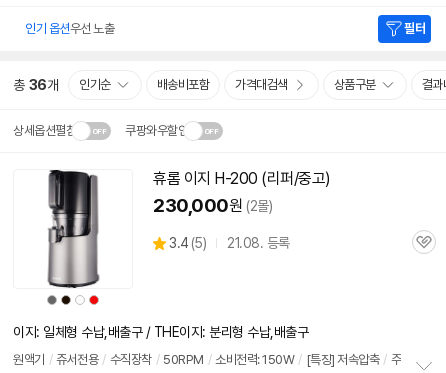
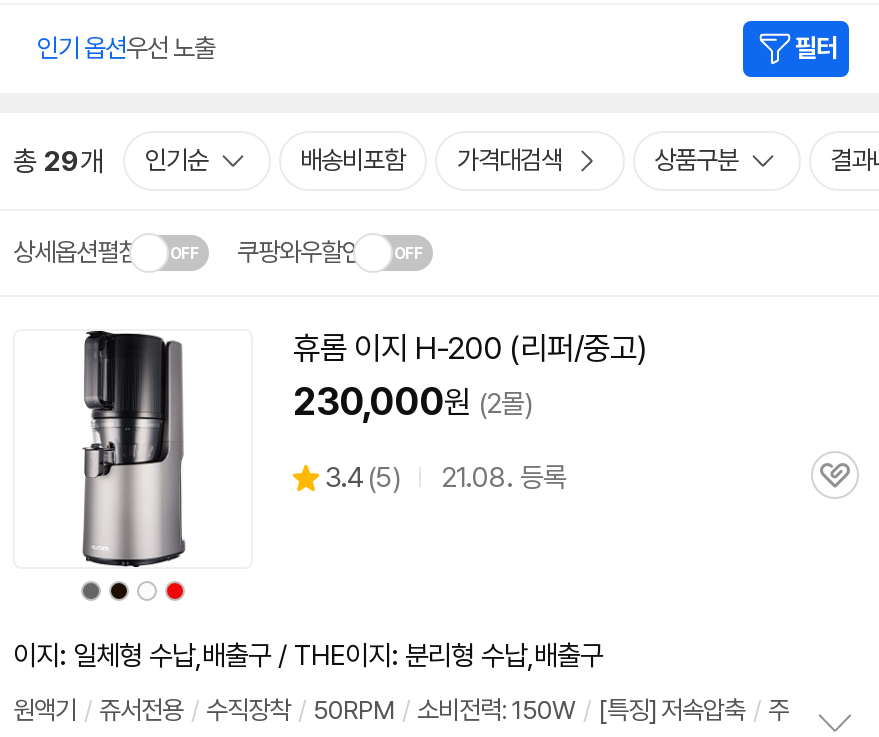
- 총 36개 인기순
+ 총 29개 인기순
